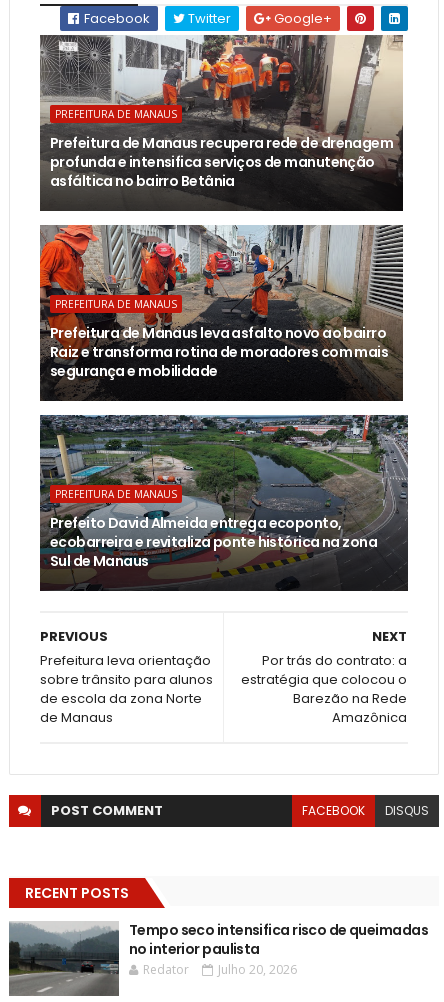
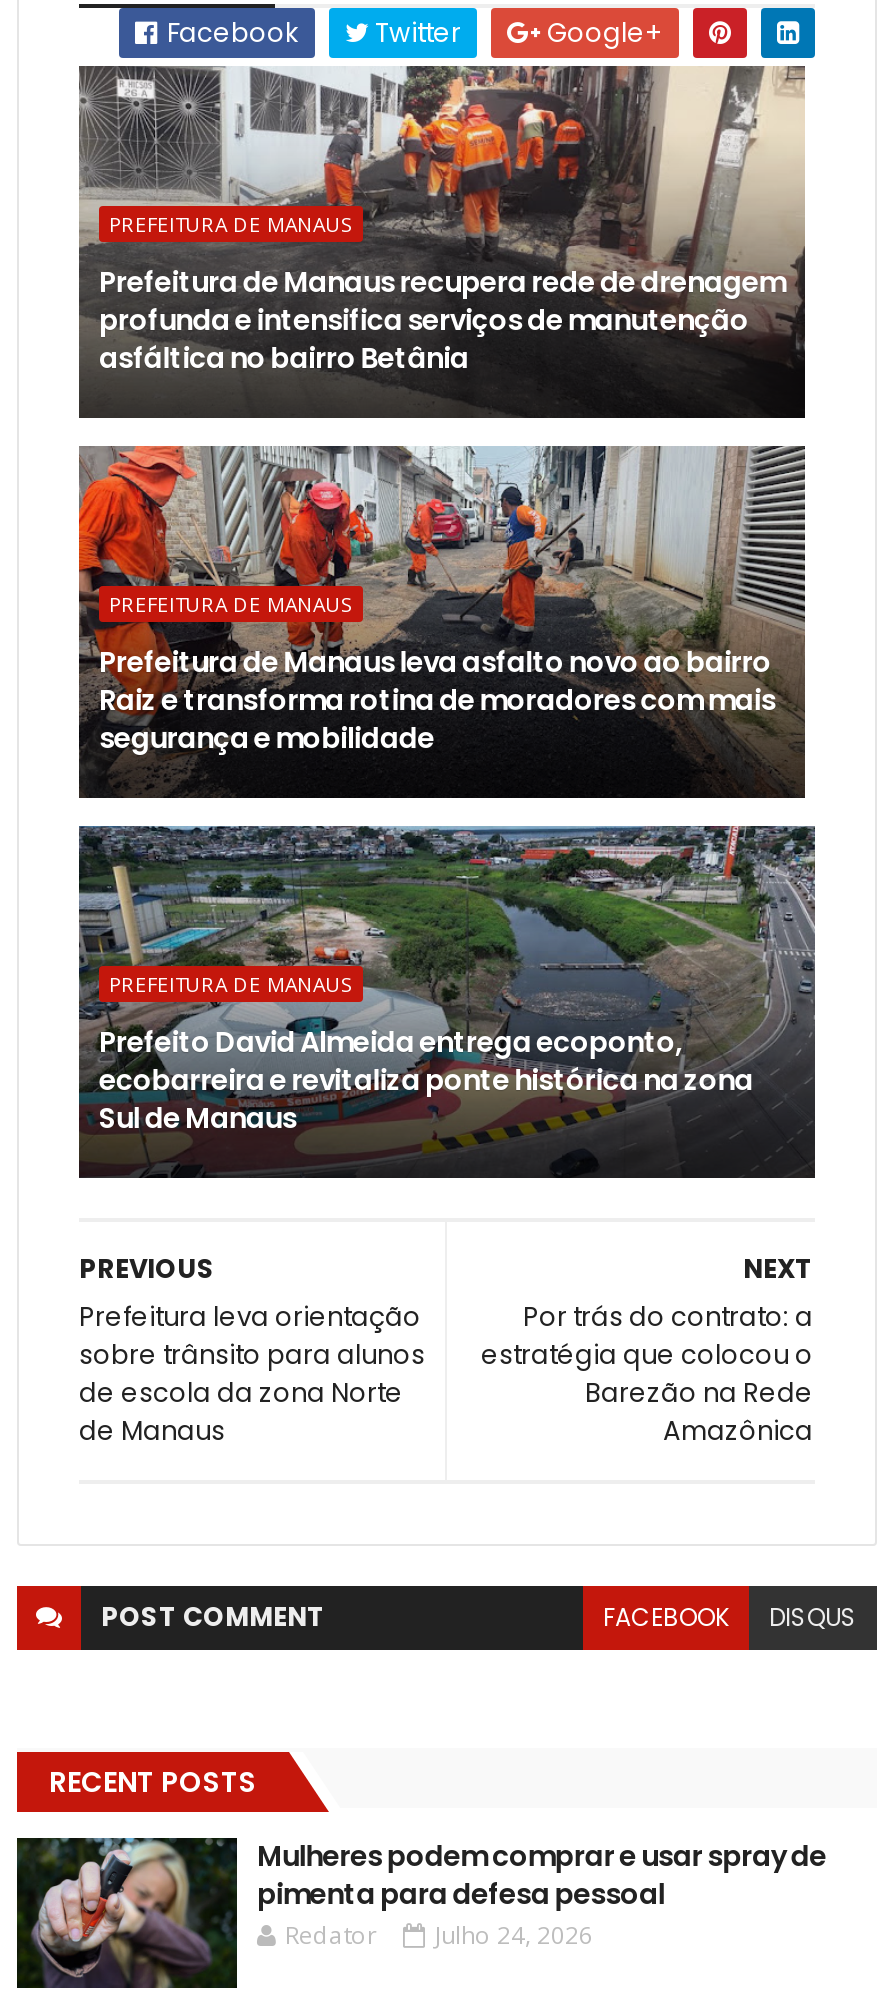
- [image]
- Tempo seco intensifica risco de queimadas
- no interior paulista
+ [image]
+ Mulheres podem comprar e usar spray de
+ pimenta para defesa pessoal

- Redator Julho 20, 2026
+ Redator Julho 24, 2026
